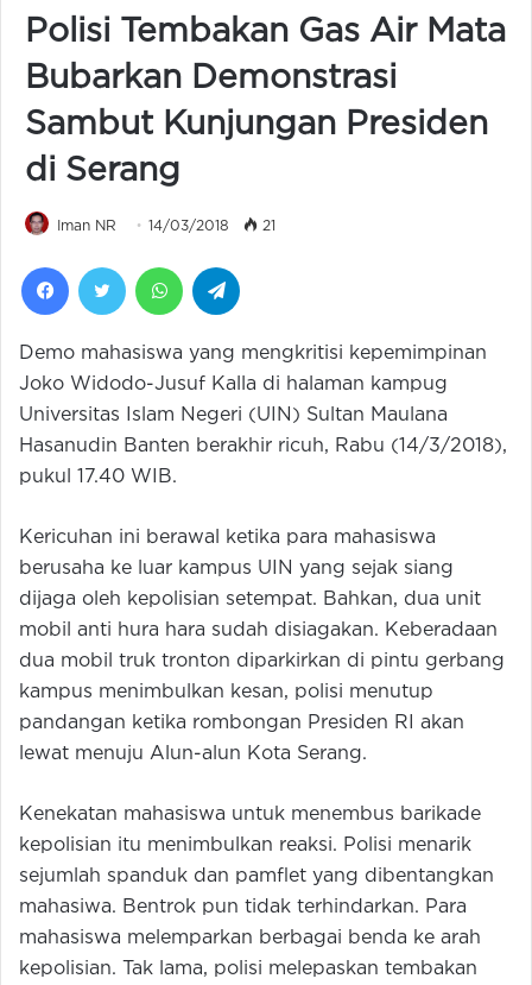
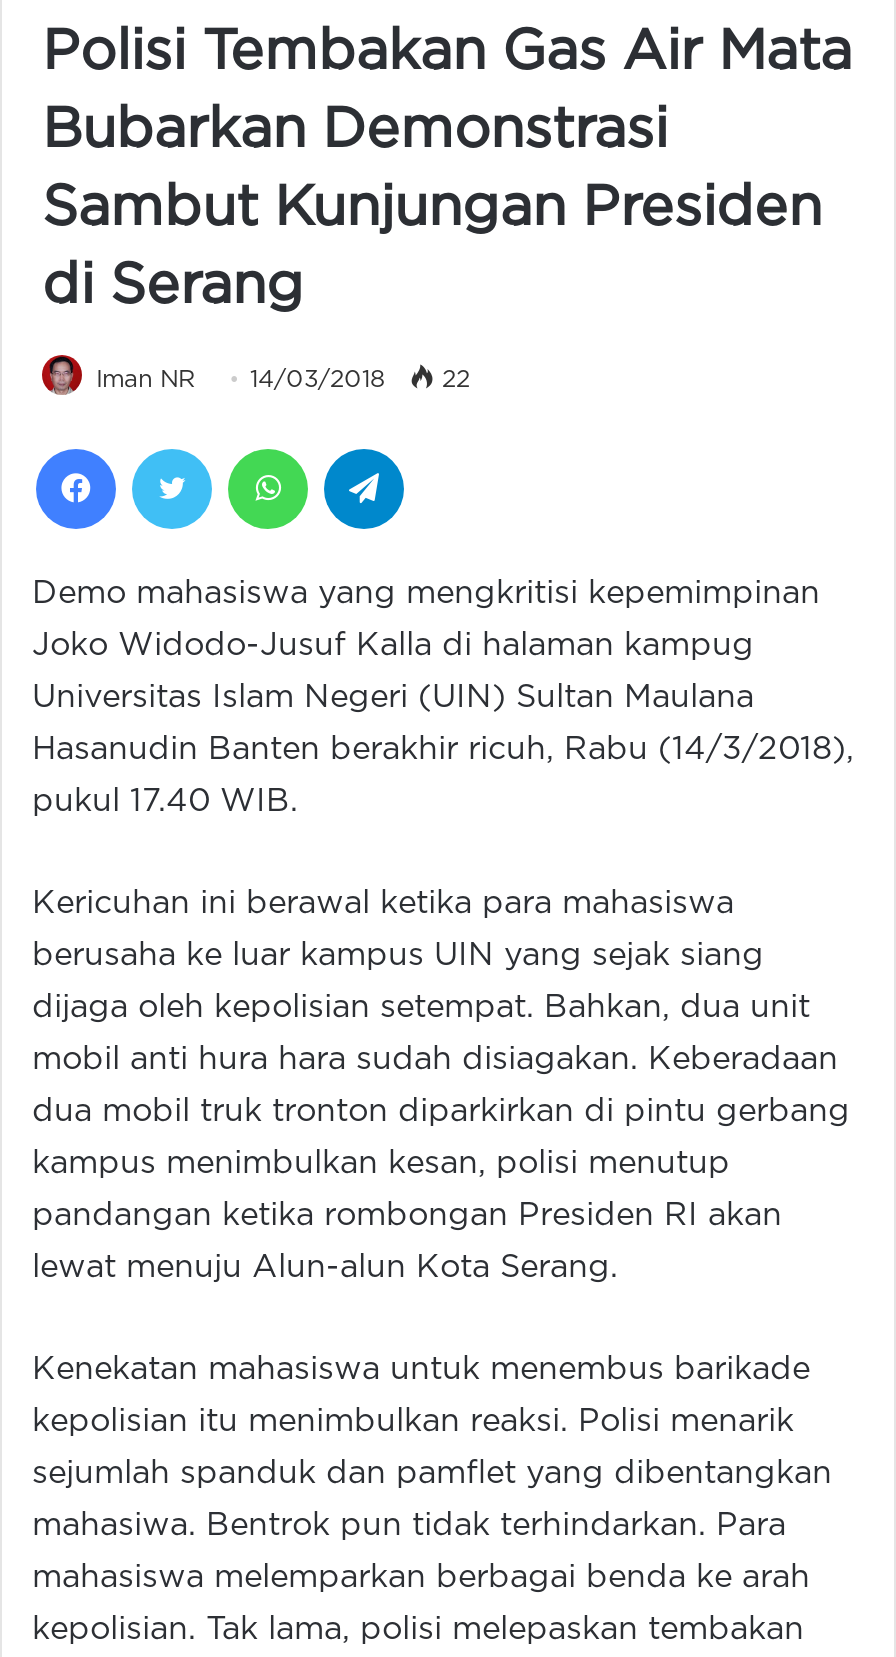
- 21
+ 22
